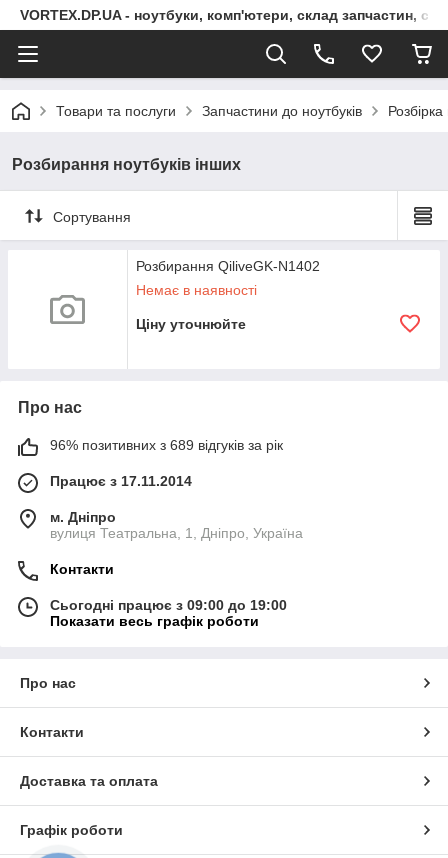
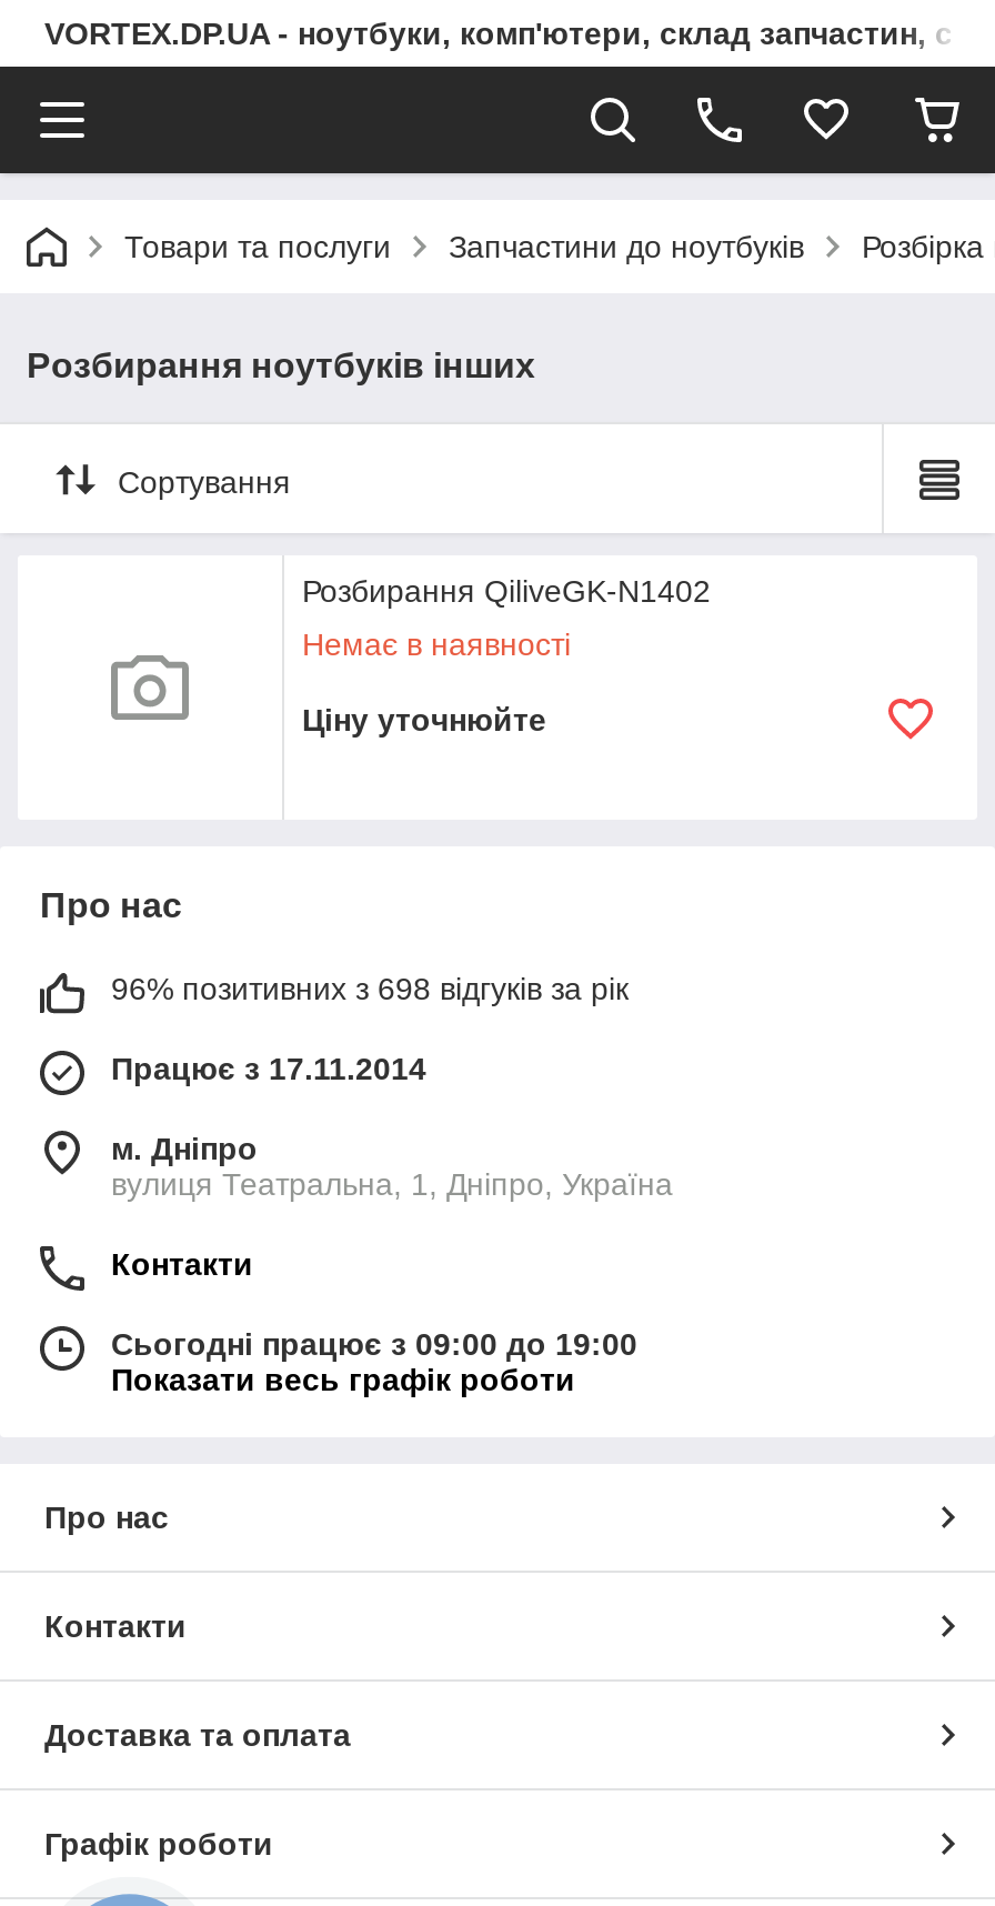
- 96% позитивних з 689 відгуків за рік
+ 96% позитивних з 698 відгуків за рік
